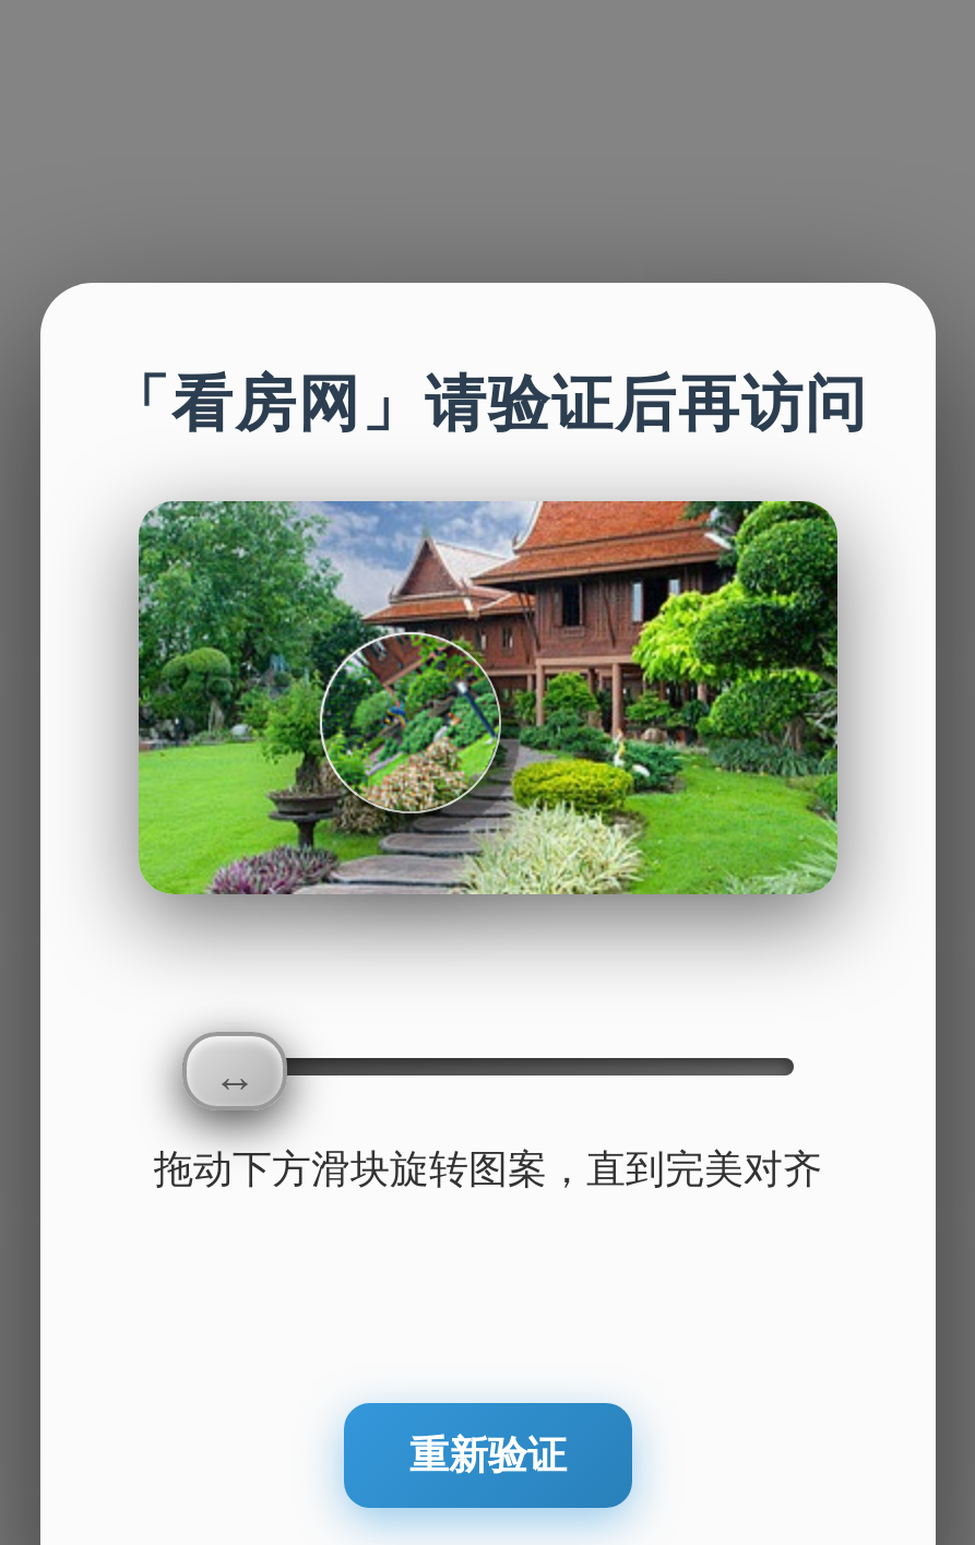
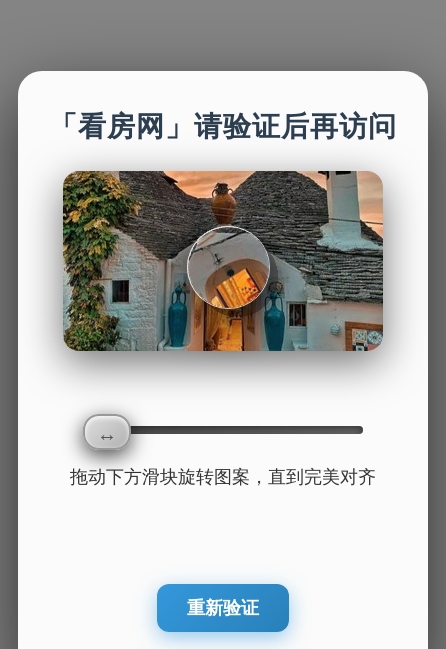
- [image]
+ [image]
